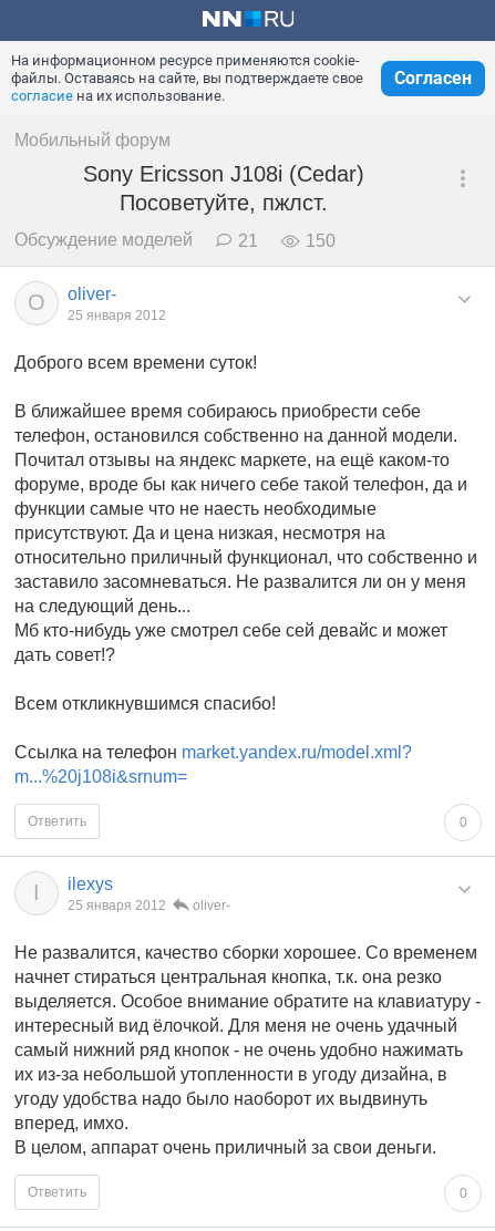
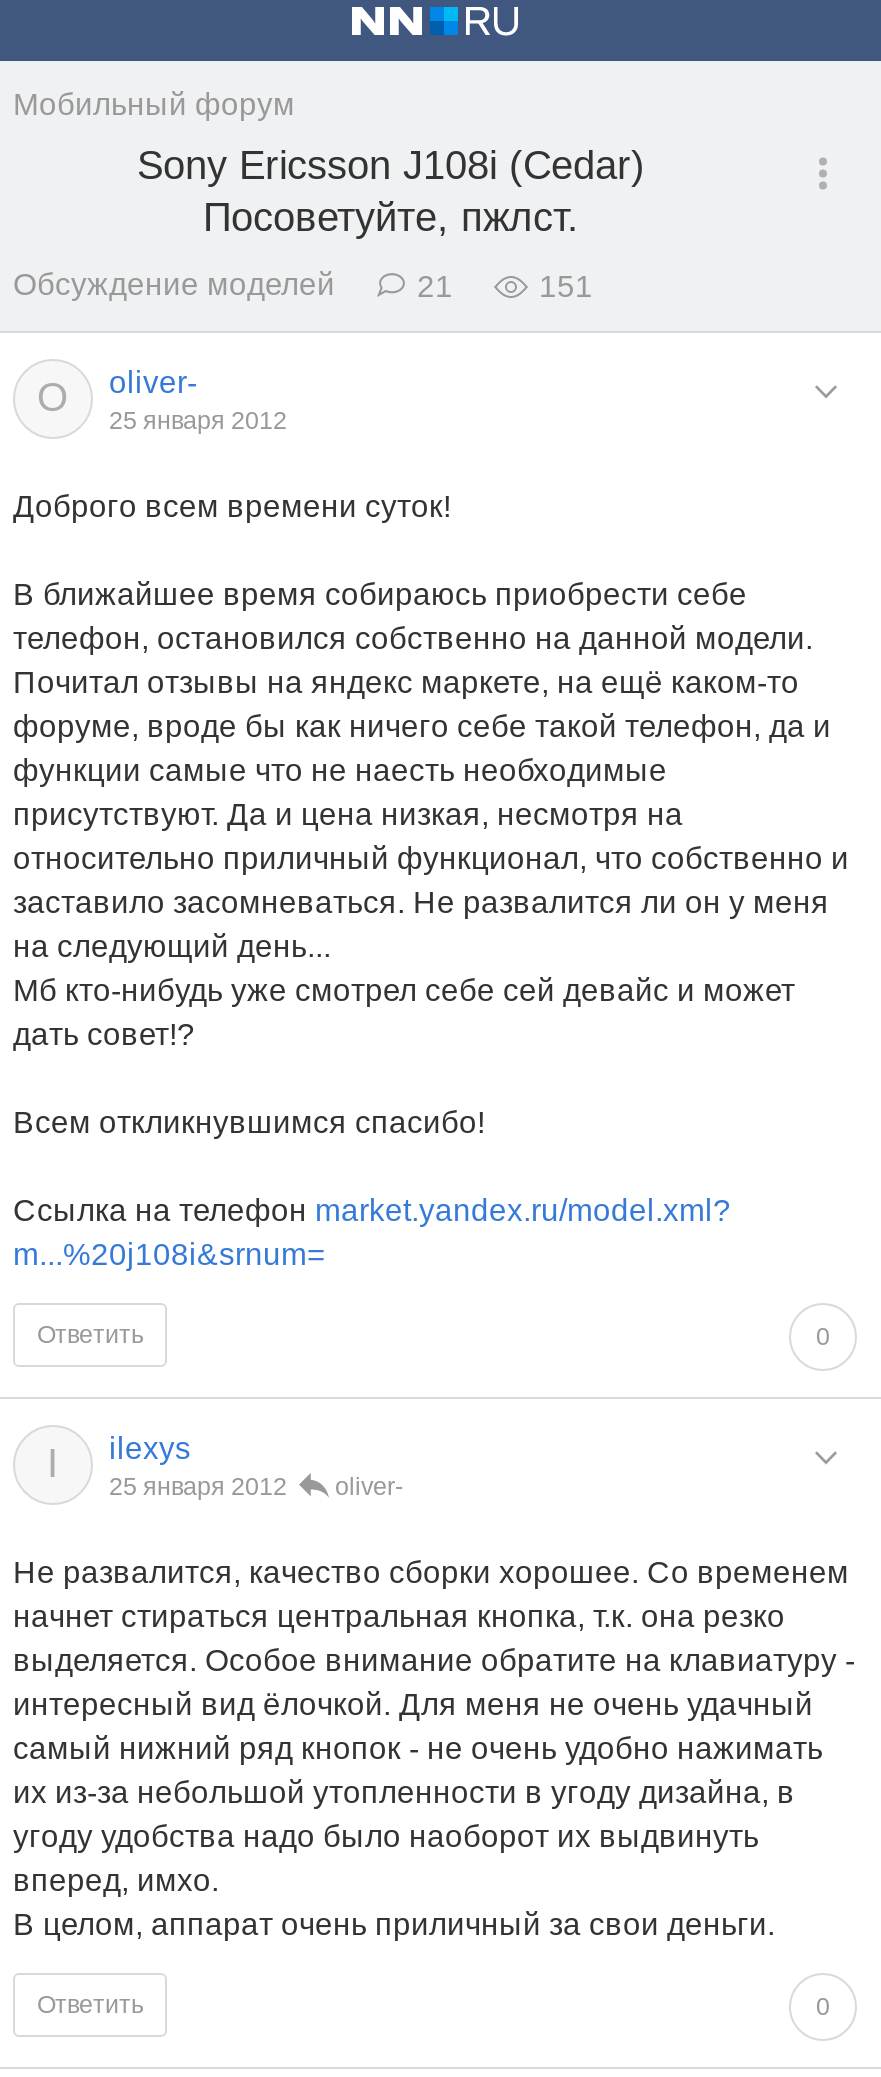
- На информационном ресурсе применяются cookie-
- файлы. Оставаясь на сайте, вы подтверждаете свое
- согласие на их использование.

- Согласен

- 150
+ 151
